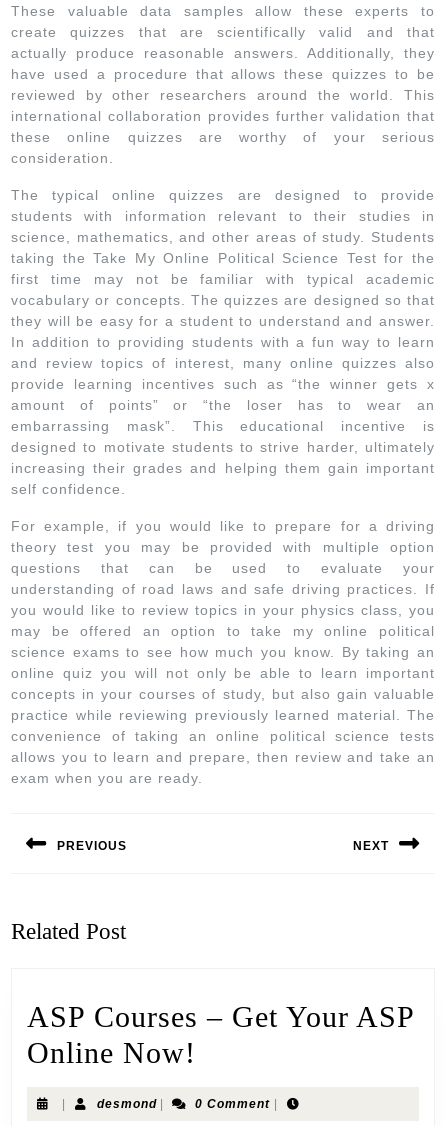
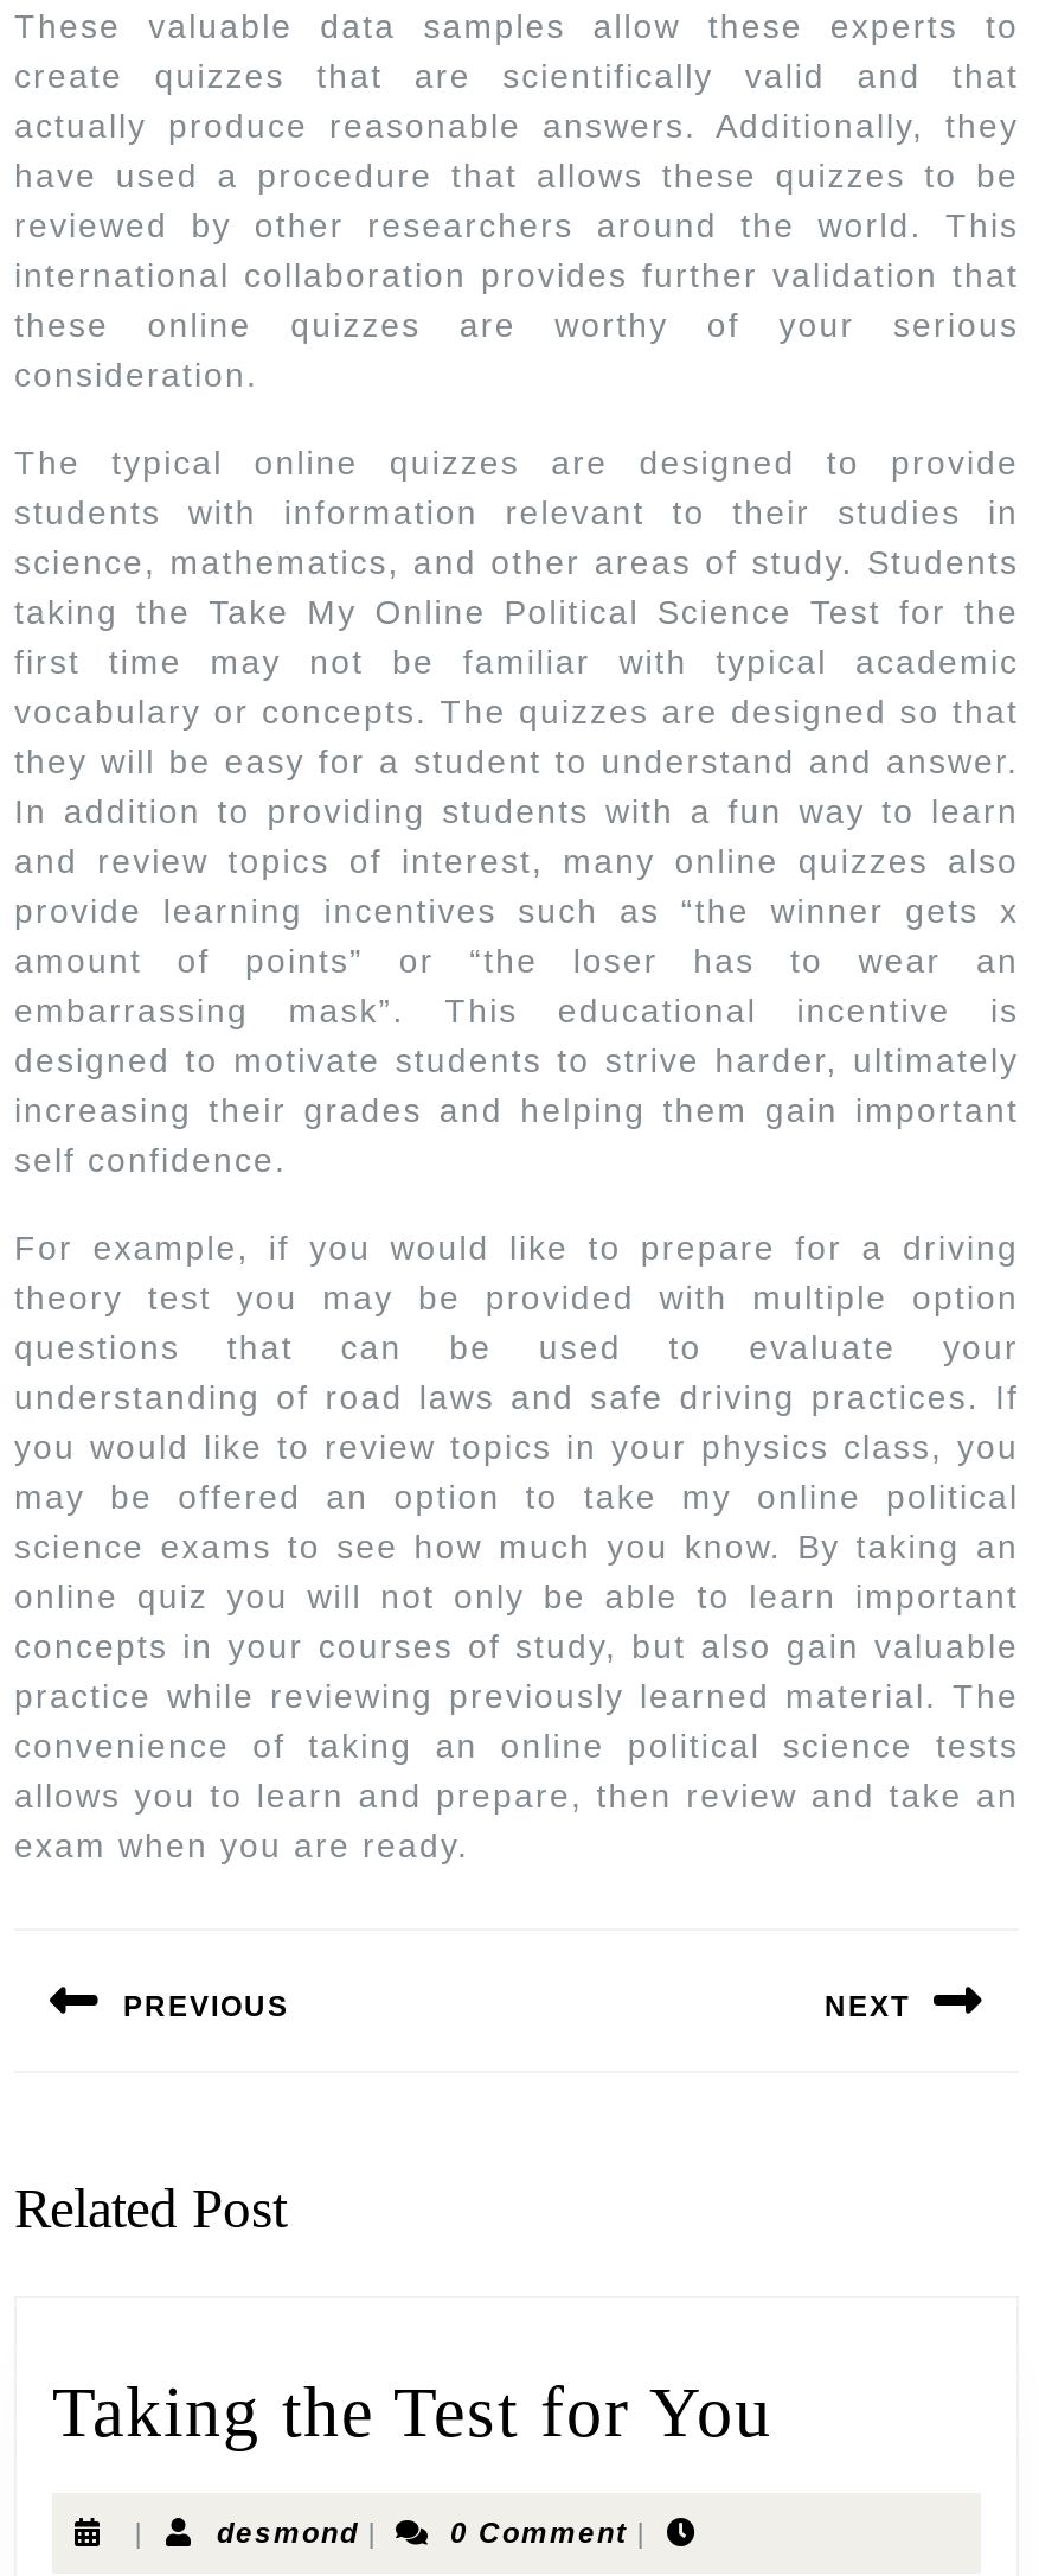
- ASP Courses – Get Your ASP
- Online Now!
+ Taking the Test for You
